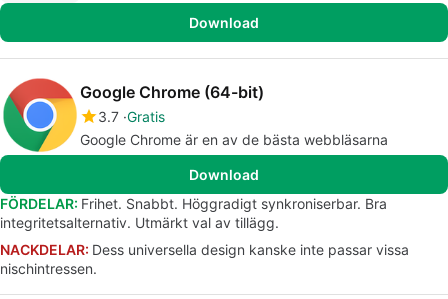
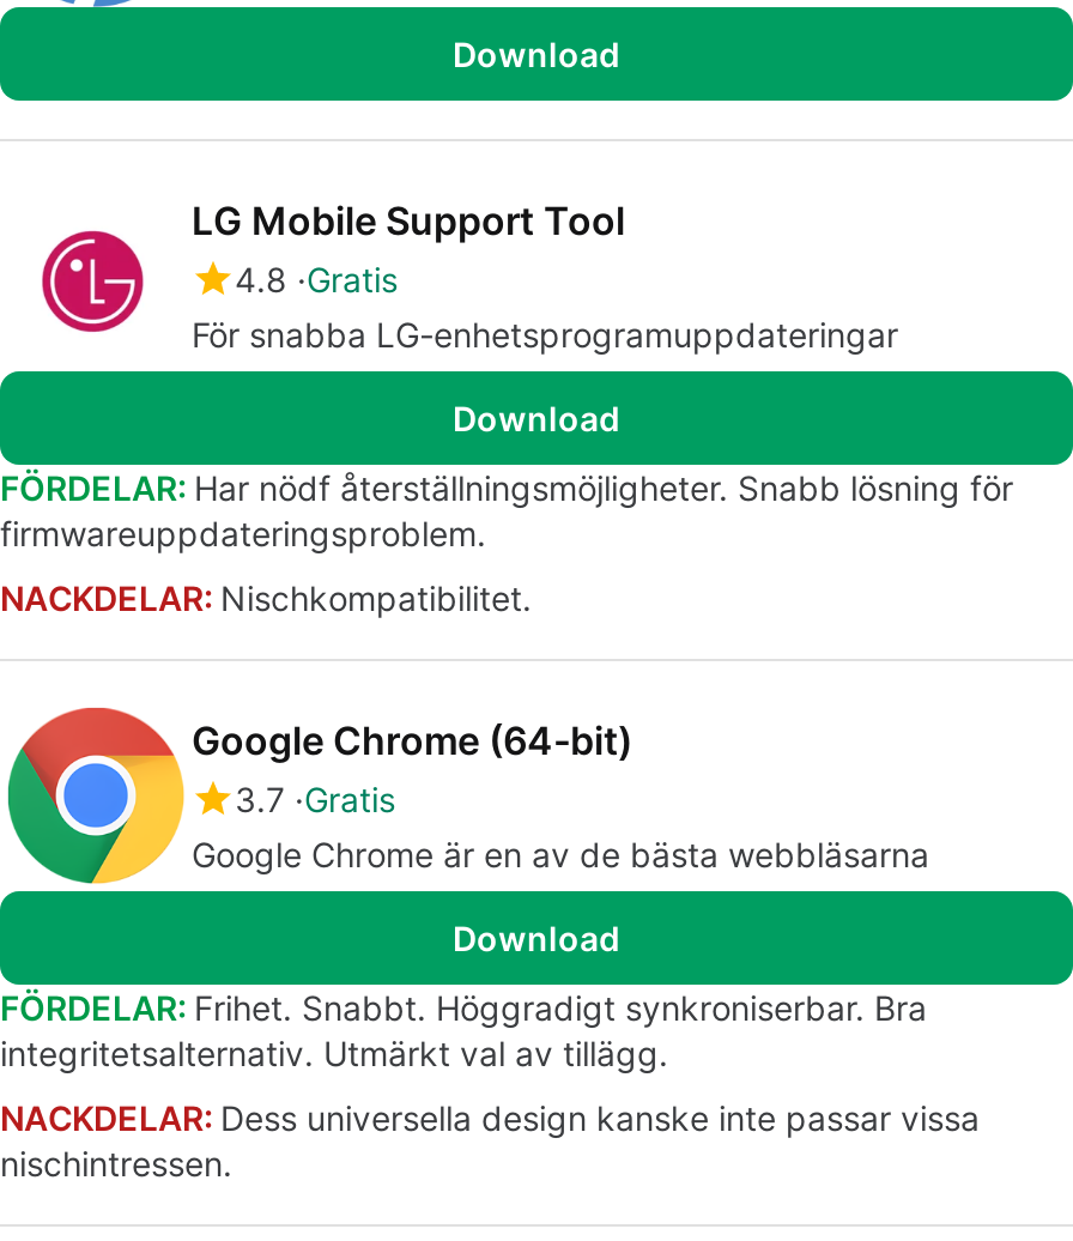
+ [image]
+ LG Mobile Support Tool
+ 4.8 Gratis
+ För snabba LG-enhetsprogramuppdateringar
+ Download
+ FÖRDELAR: Har nödf återställningsmöjligheter. Snabb lösning för
+ firmwareuppdateringsproblem.
+ NACKDELAR: Nischkompatibilitet.
